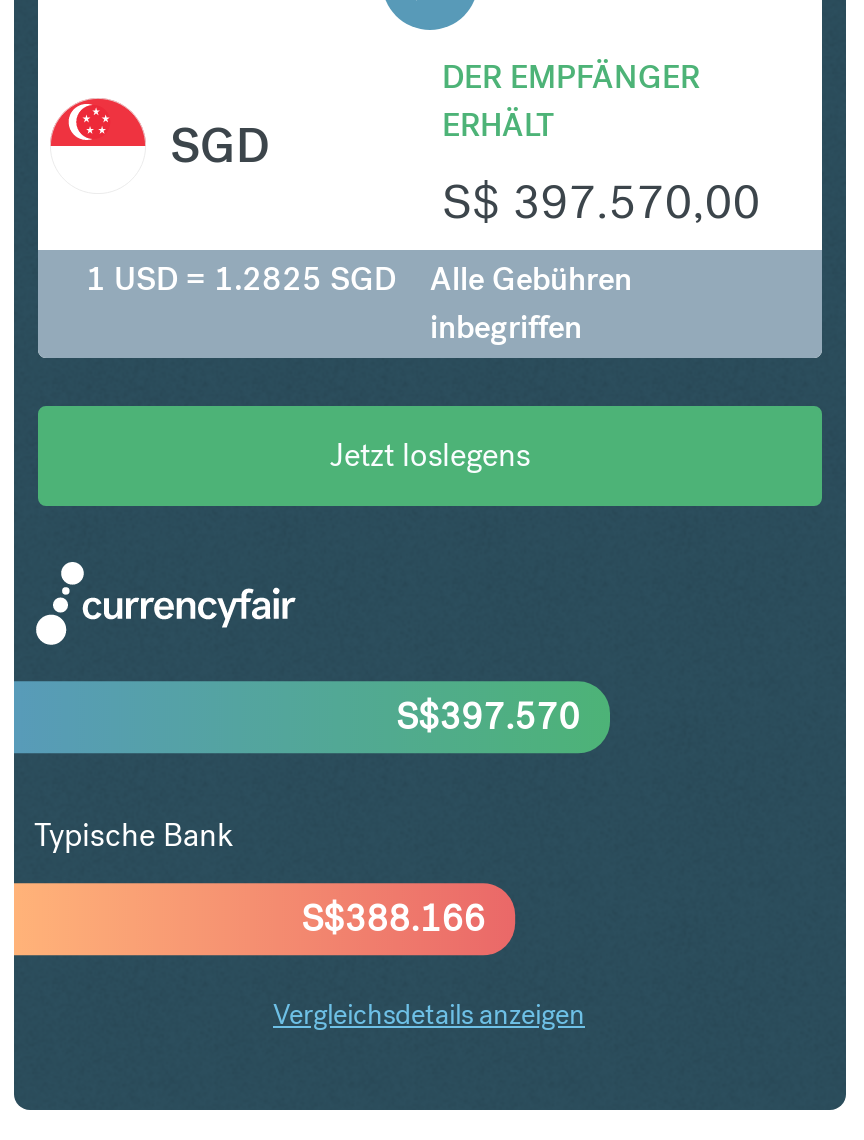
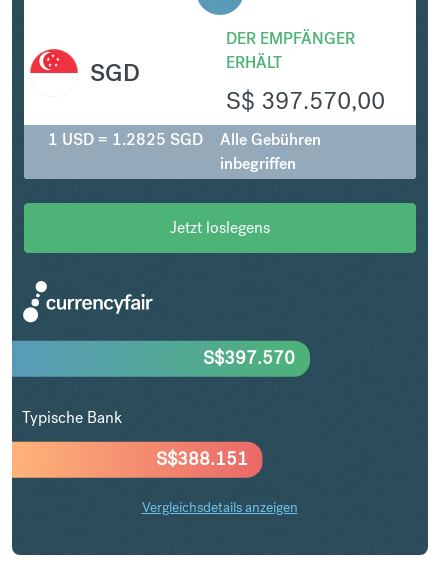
- S$388.166
+ S$388.151
